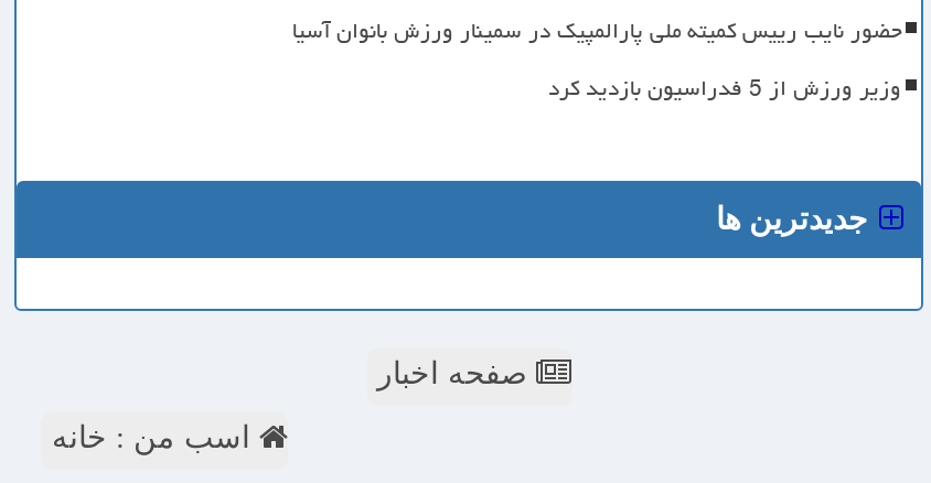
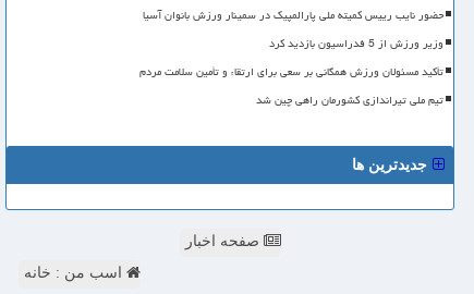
+ تأکید مسئولان ورزش همگانی بر سعی برای ارتقاء و تأمین سلامت مردم
+ تیم ملی تیراندازی کشورمان راهی چین شد
